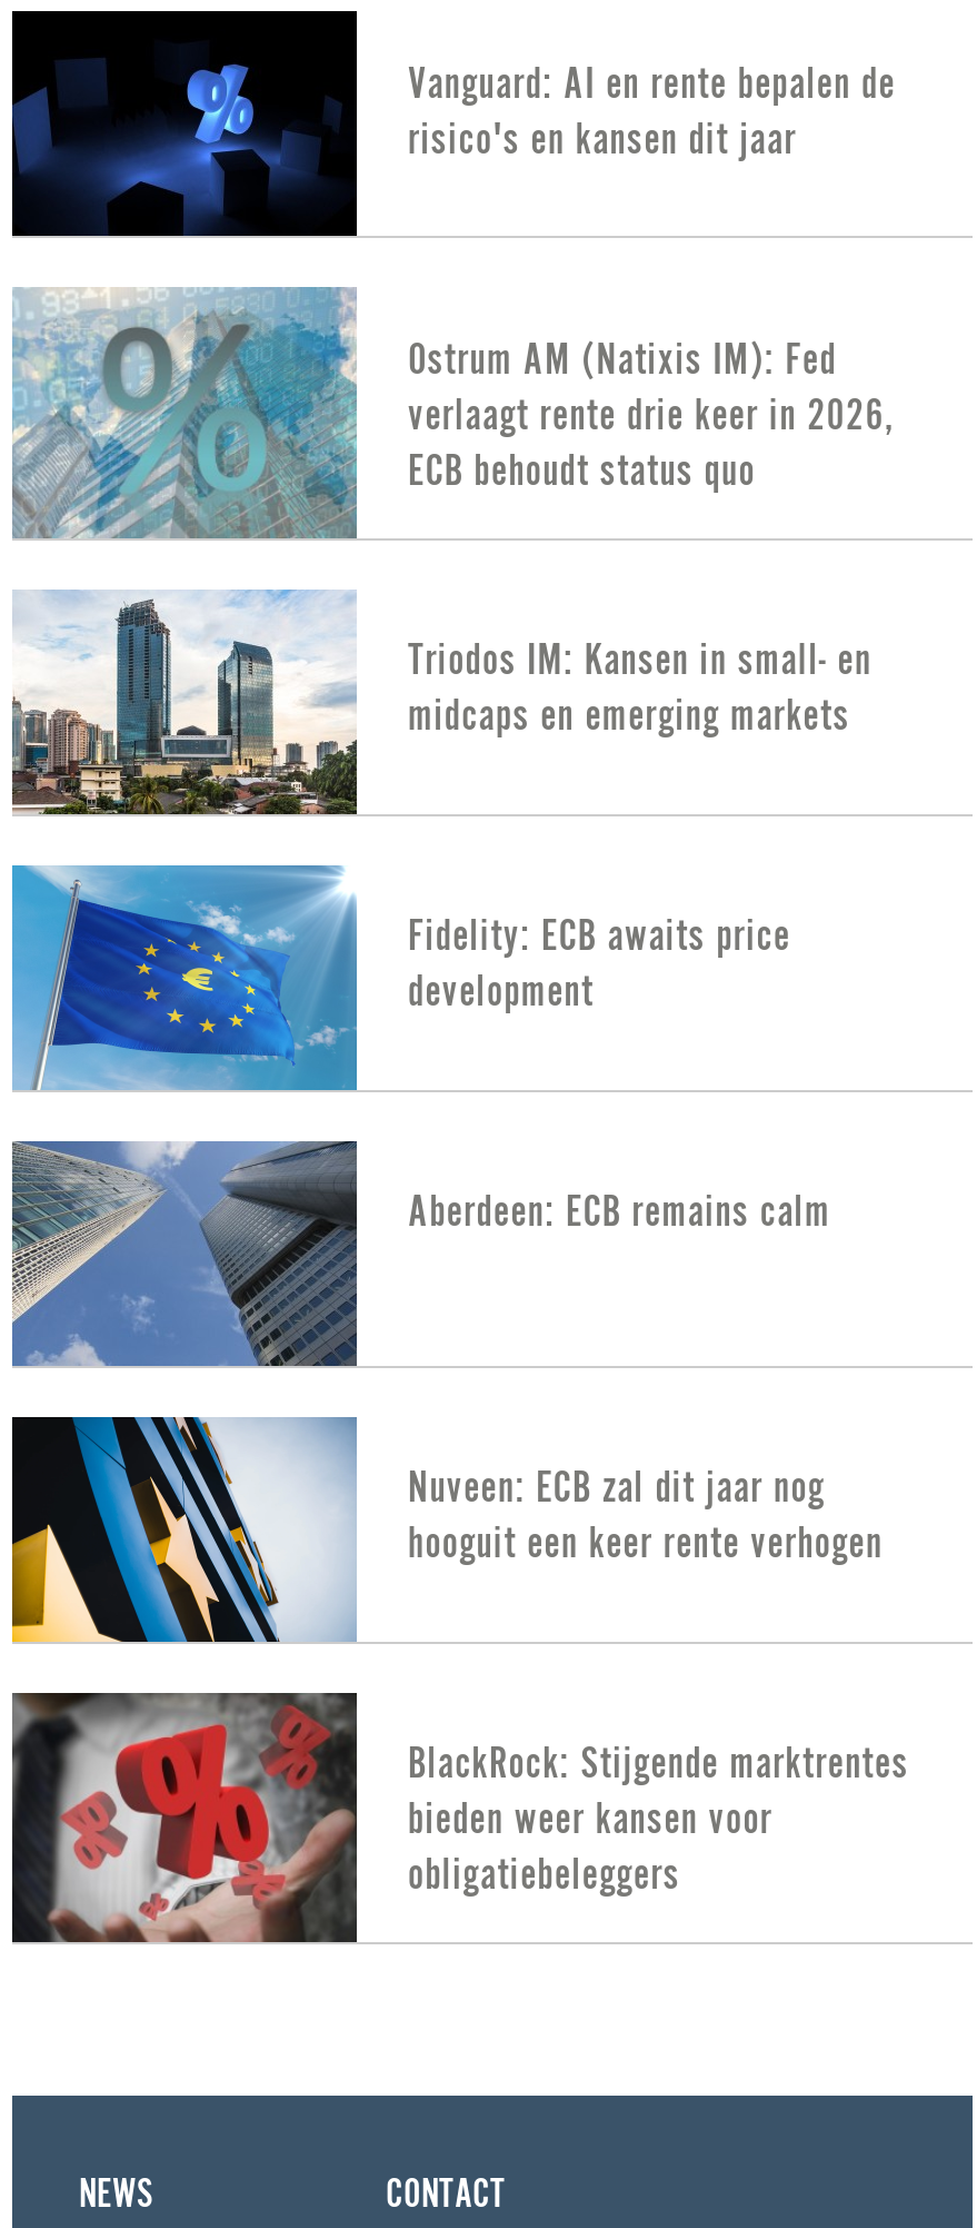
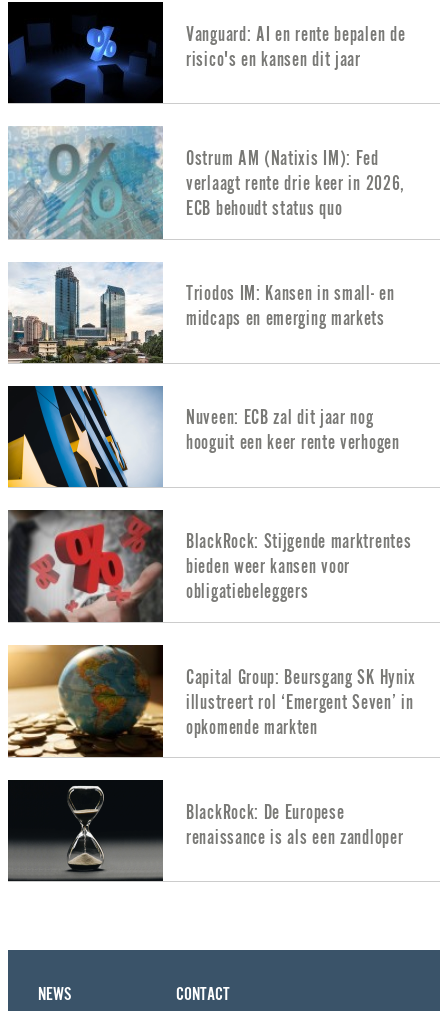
- [image]
- Fidelity: ECB awaits price
- development

- [image]
- Aberdeen: ECB remains calm

moved up: [image] | Nuveen: ECB zal dit jaar nog | hooguit een keer rente verhogen | BlackRock: Stijgende marktrentes | bieden weer kansen voor | obligatiebeleggers

+ [image]
+ Capital Group: Beursgang SK Hynix
+ illustreert rol ‘Emergent Seven’ in
+ opkomende markten

+ [image]
+ BlackRock: De Europese
+ renaissance is als een zandloper
